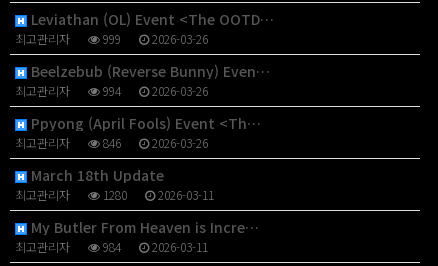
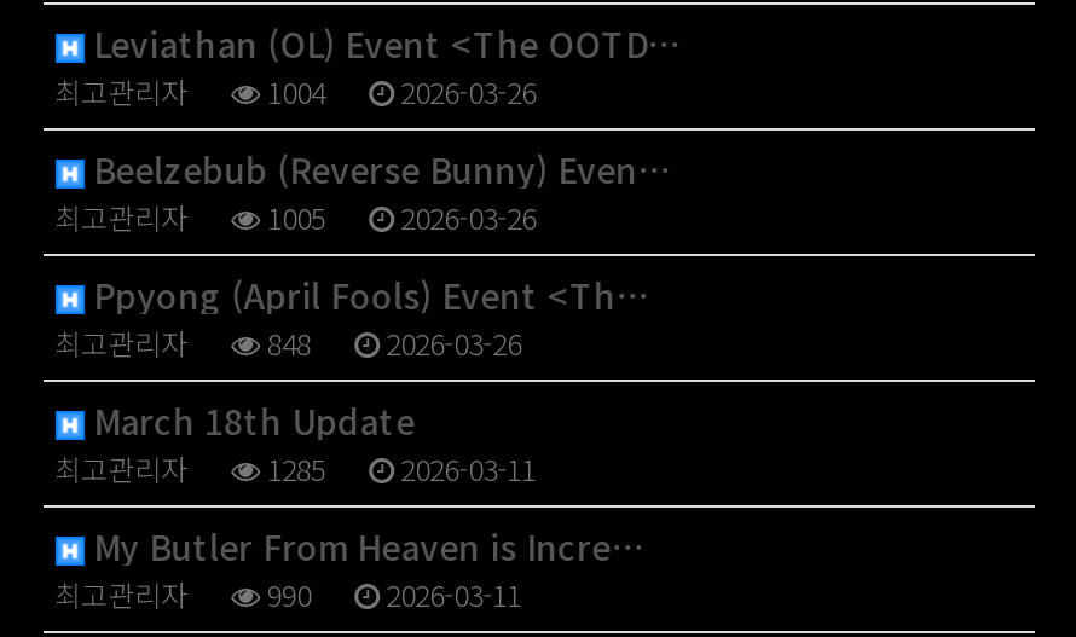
- 최고관리자 999 2026-03-26
+ 최고관리자 1004 2026-03-26

- 최고관리자 994 2026-03-26
+ 최고관리자 1005 2026-03-26

- 최고관리자 846 2026-03-26
+ 최고관리자 848 2026-03-26

- 최고관리자 1280 2026-03-11
+ 최고관리자 1285 2026-03-11

- 최고관리자 984 2026-03-11
+ 최고관리자 990 2026-03-11
